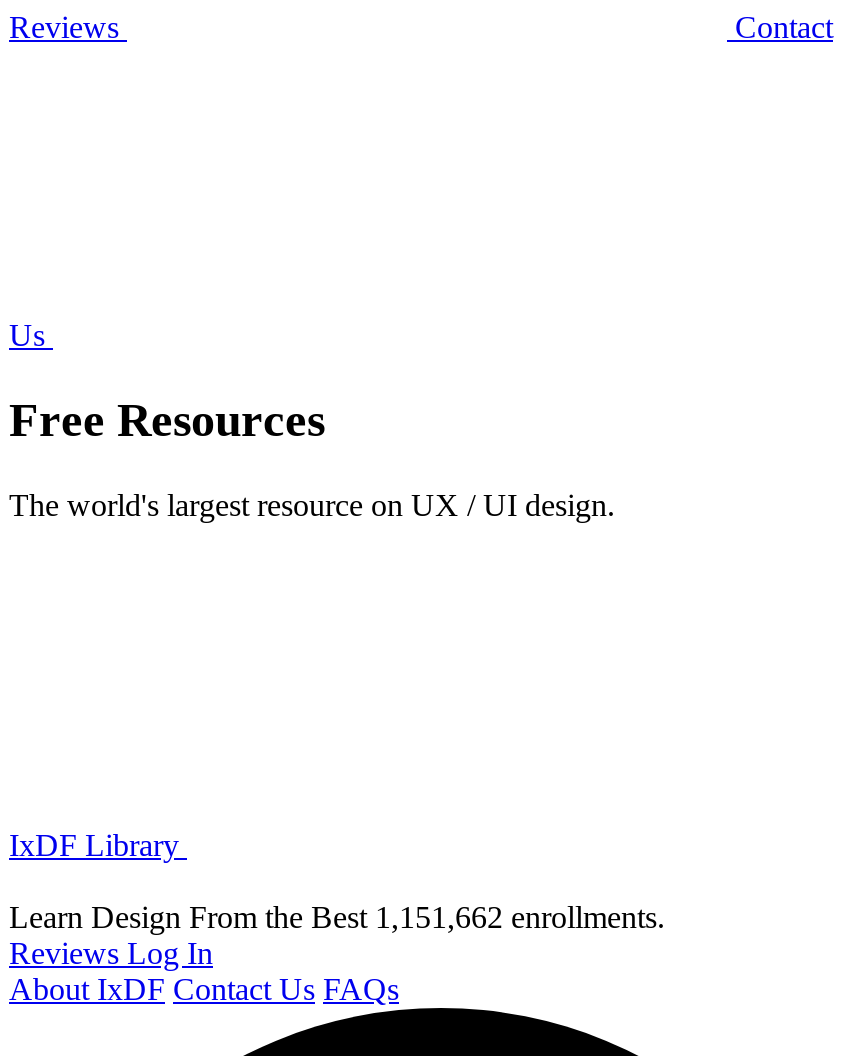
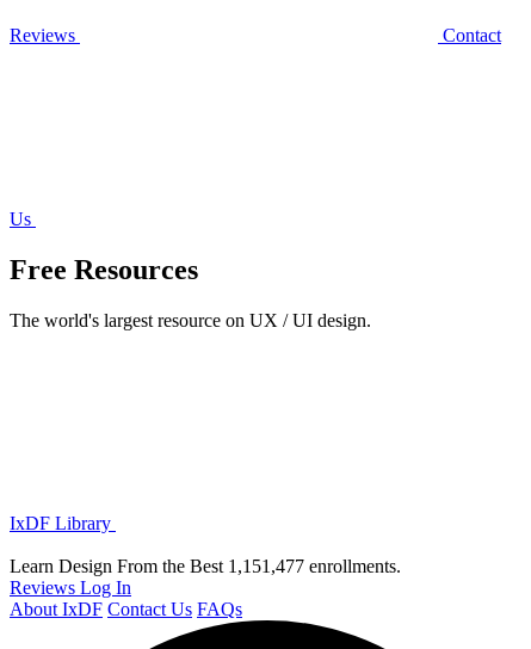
- Learn Design From the Best 1,151,662 enrollments.
+ Learn Design From the Best 1,151,477 enrollments.
